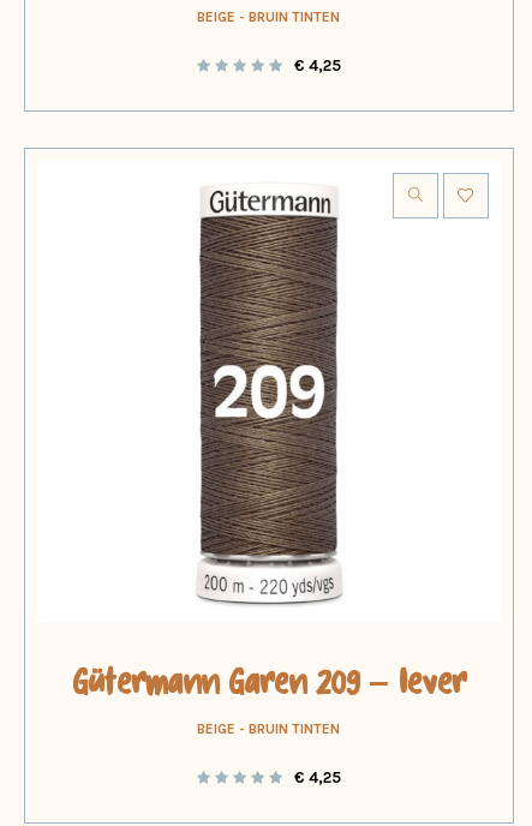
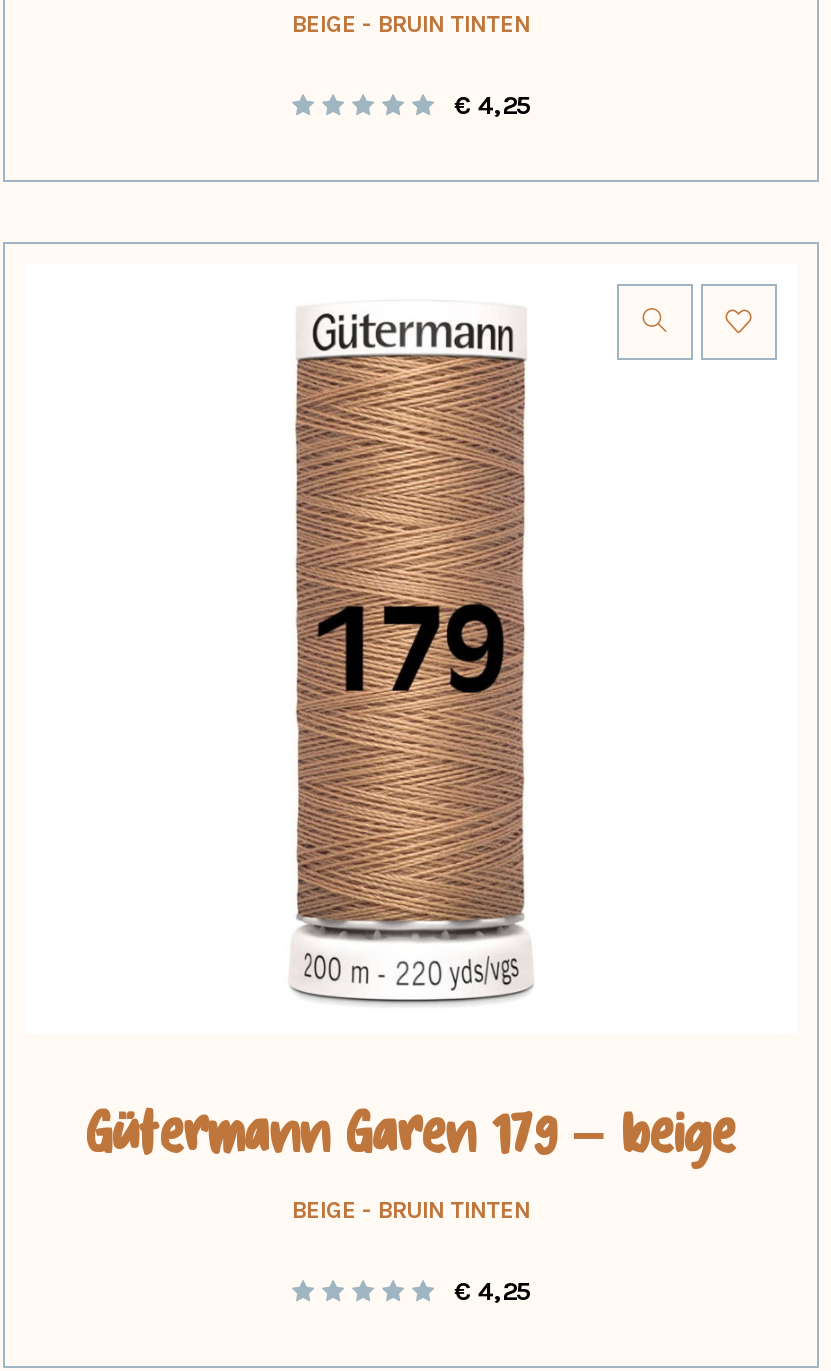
- [image]
+ [image]

- Gütermann Garen 209 – lever
+ Gütermann Garen 179 – beige
